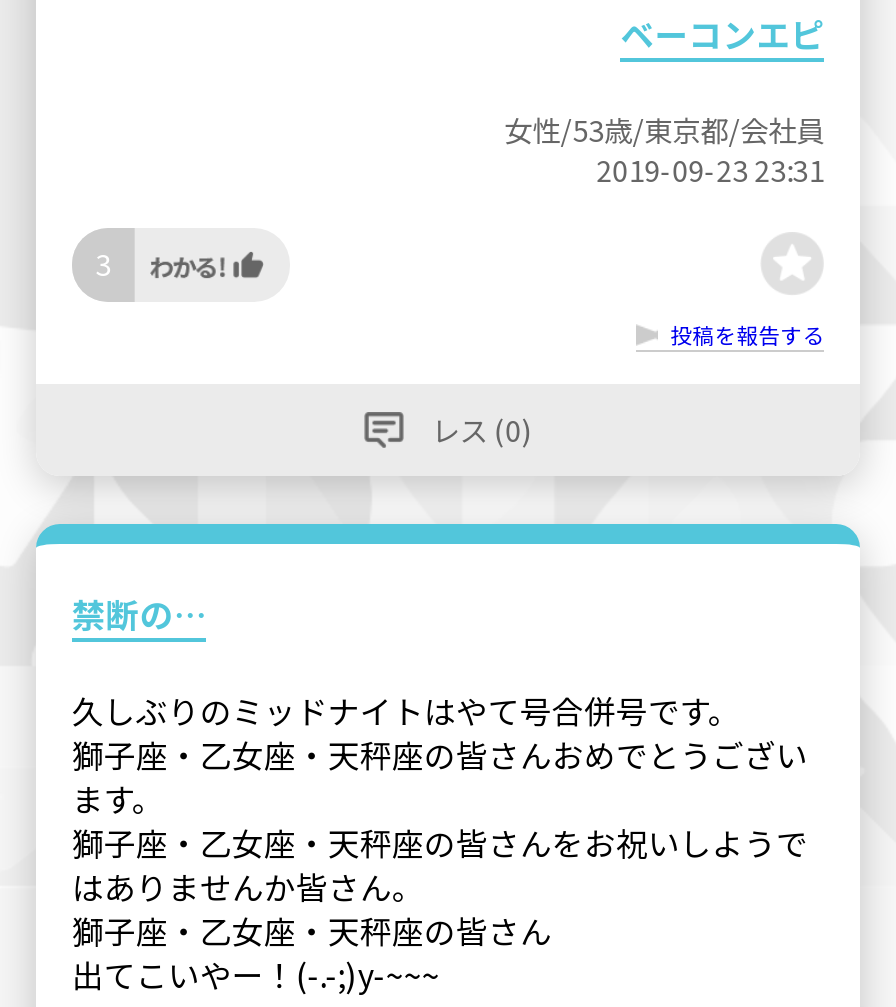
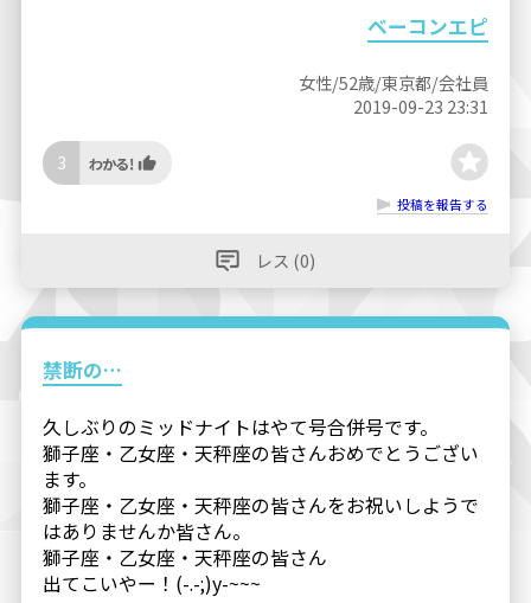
- 女性/53歳/東京都/会社員
+ 女性/52歳/東京都/会社員
